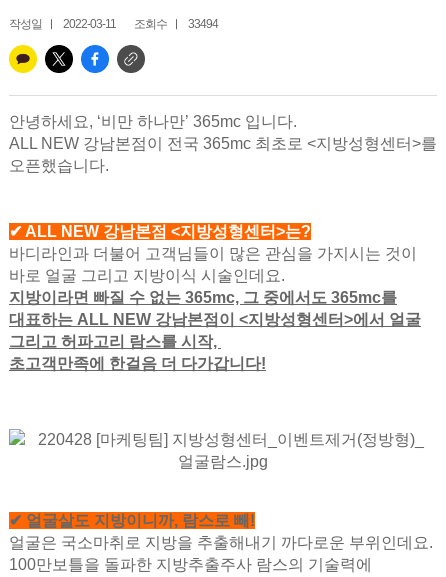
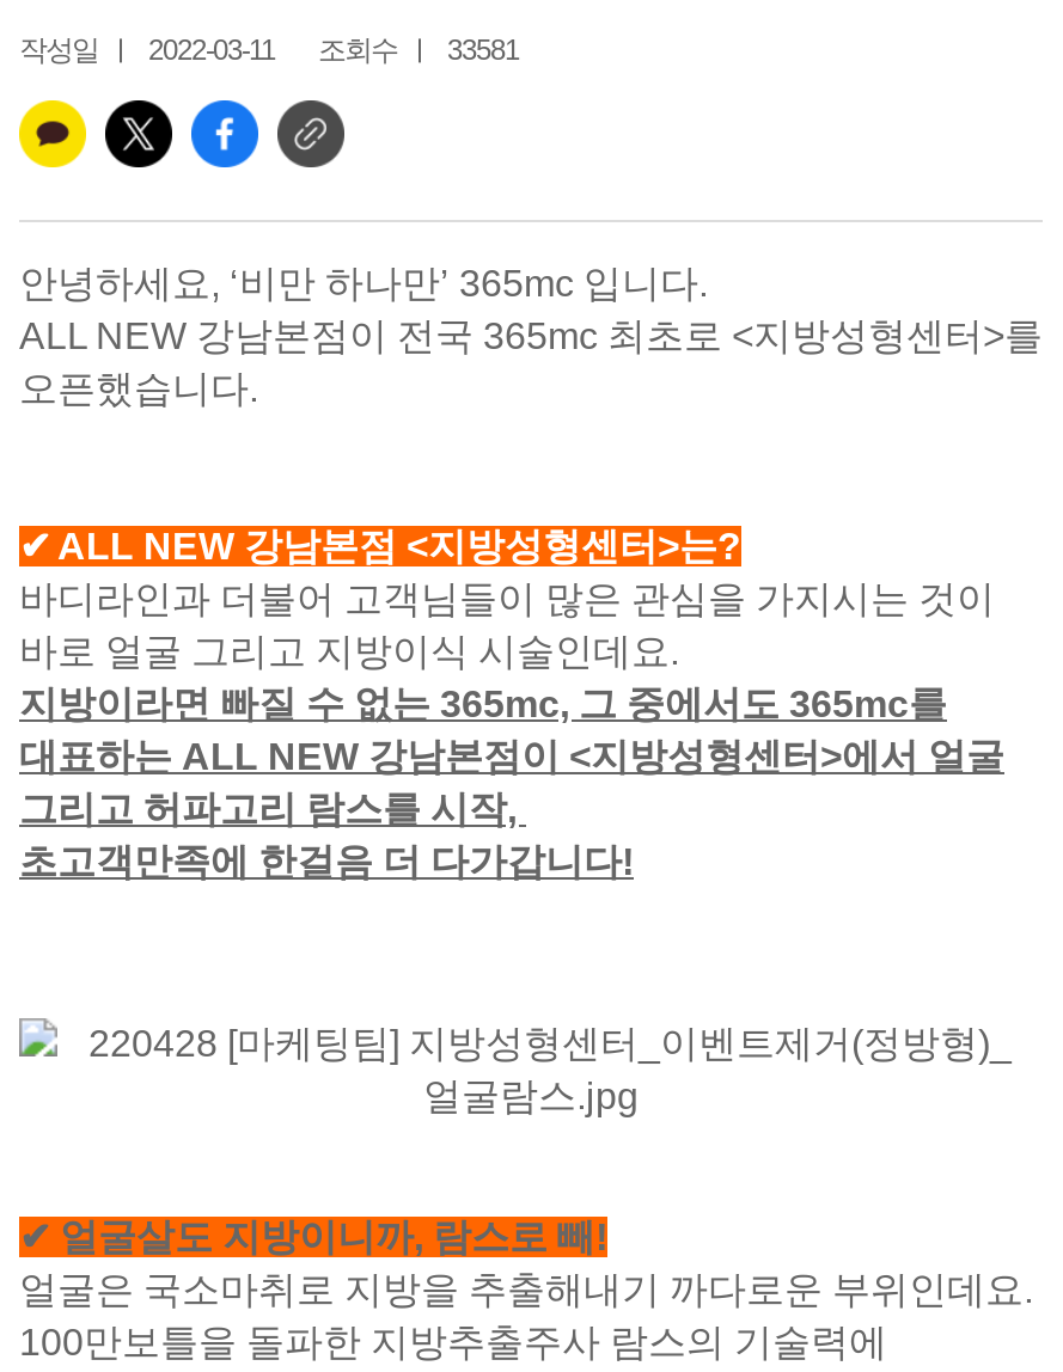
- 작성일 2022-03-11 조회수 33494
+ 작성일 2022-03-11 조회수 33581
